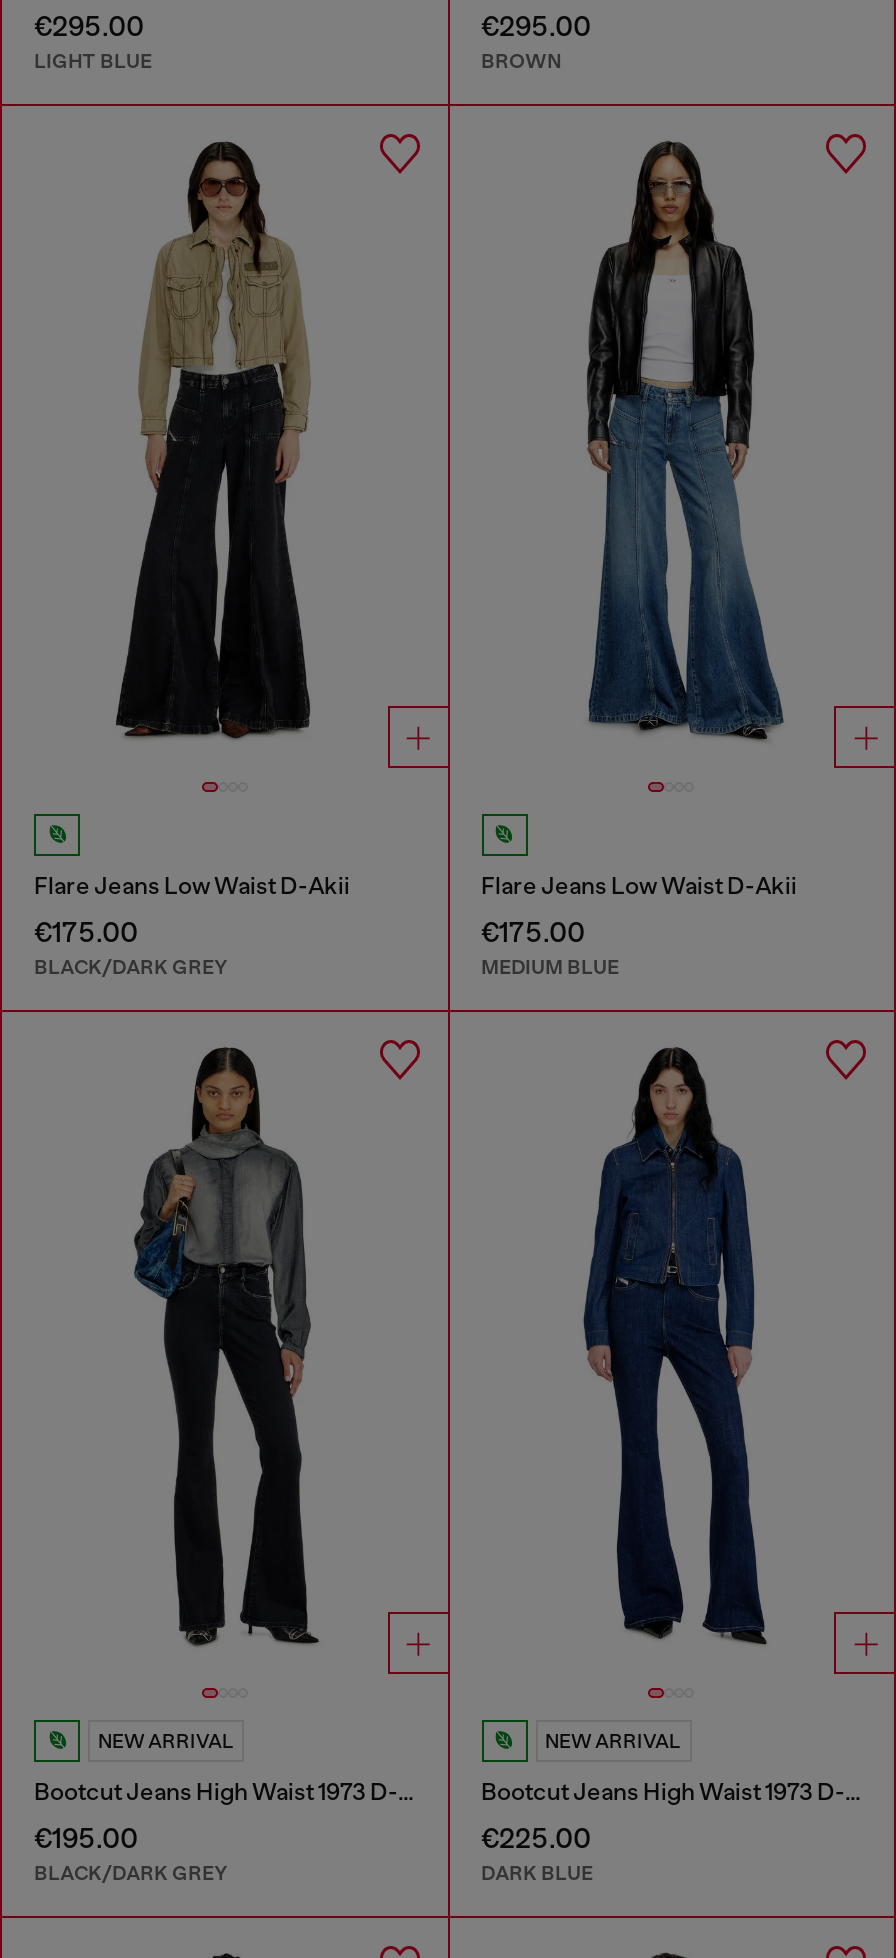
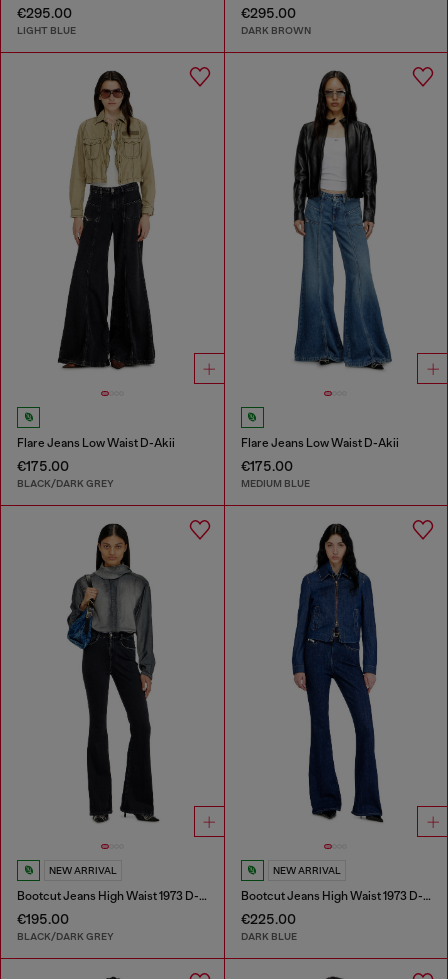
- BROWN
+ DARK BROWN
